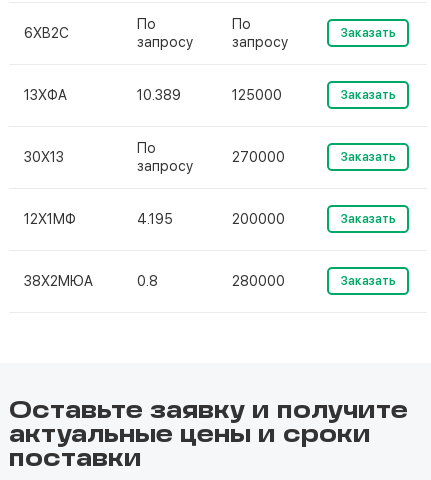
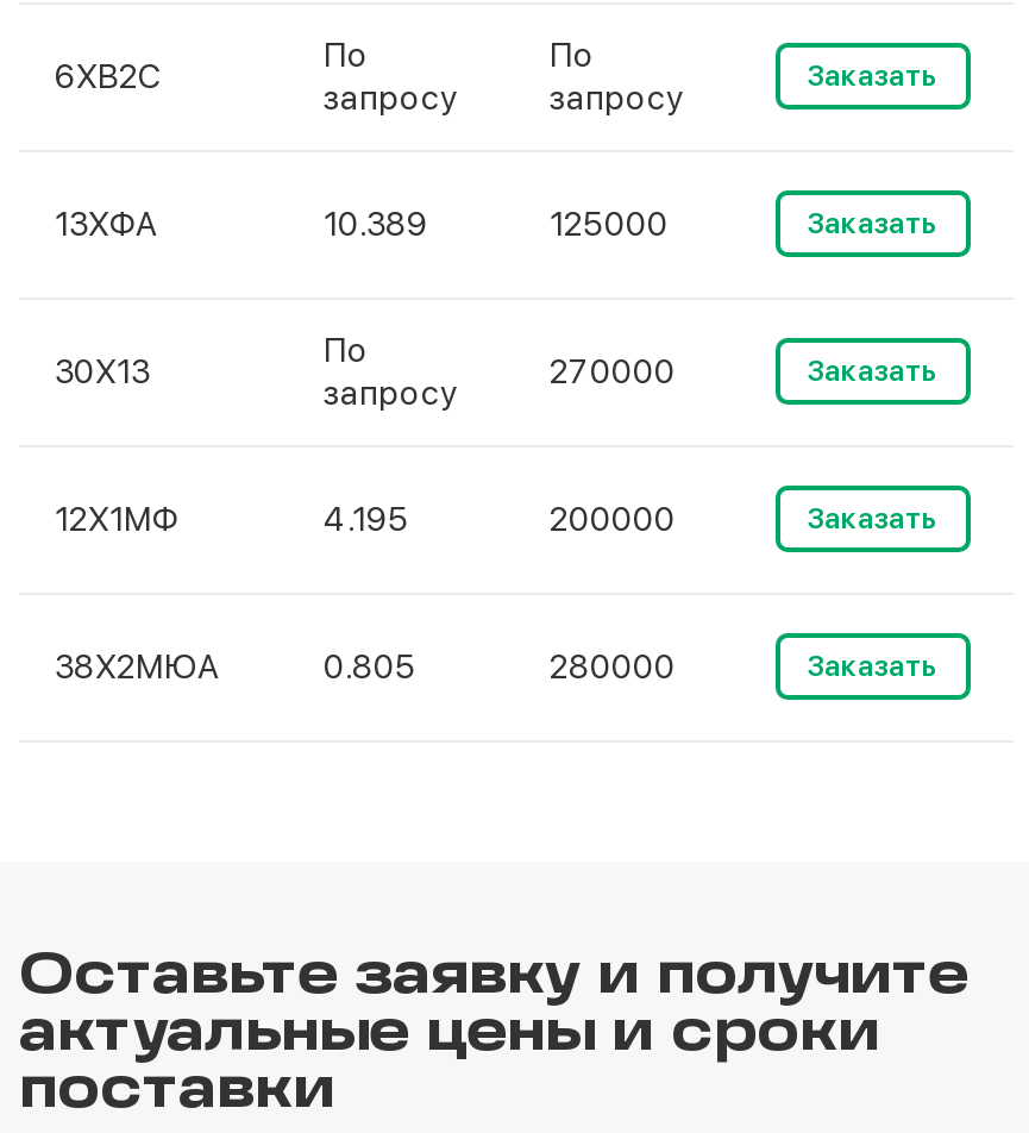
- 0.8
+ 0.805
